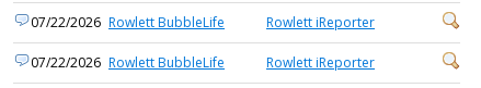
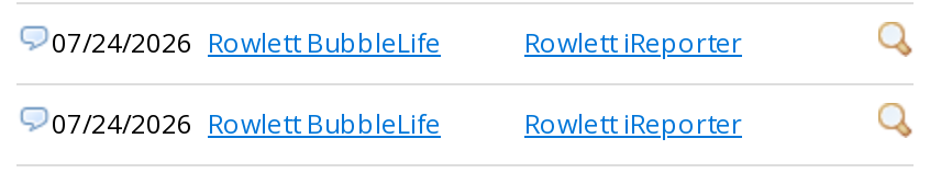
- 07/22/2026 Rowlett BubbleLife
+ 07/24/2026 Rowlett BubbleLife

- 07/22/2026 Rowlett BubbleLife
+ 07/24/2026 Rowlett BubbleLife
